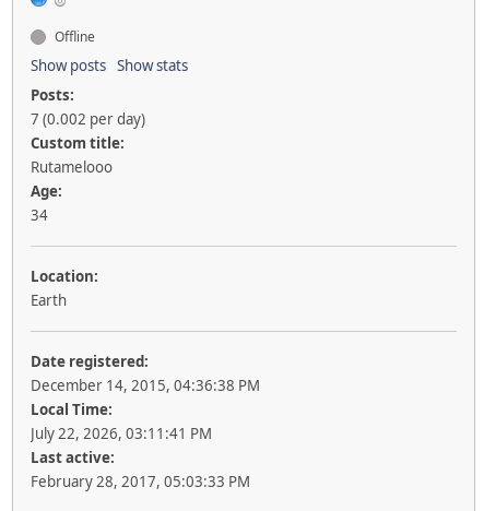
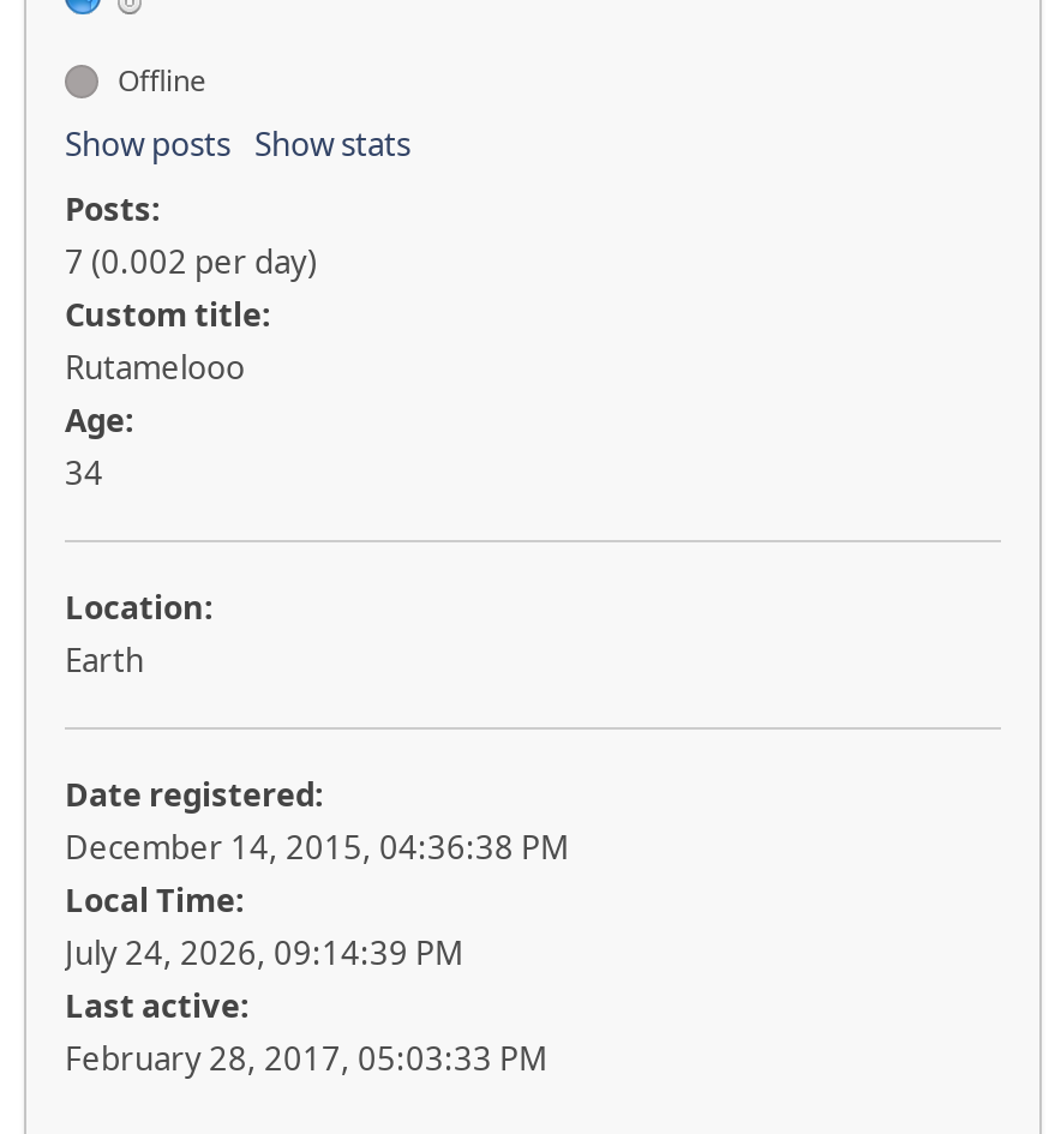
- July 22, 2026, 03:11:41 PM
+ July 24, 2026, 09:14:39 PM
